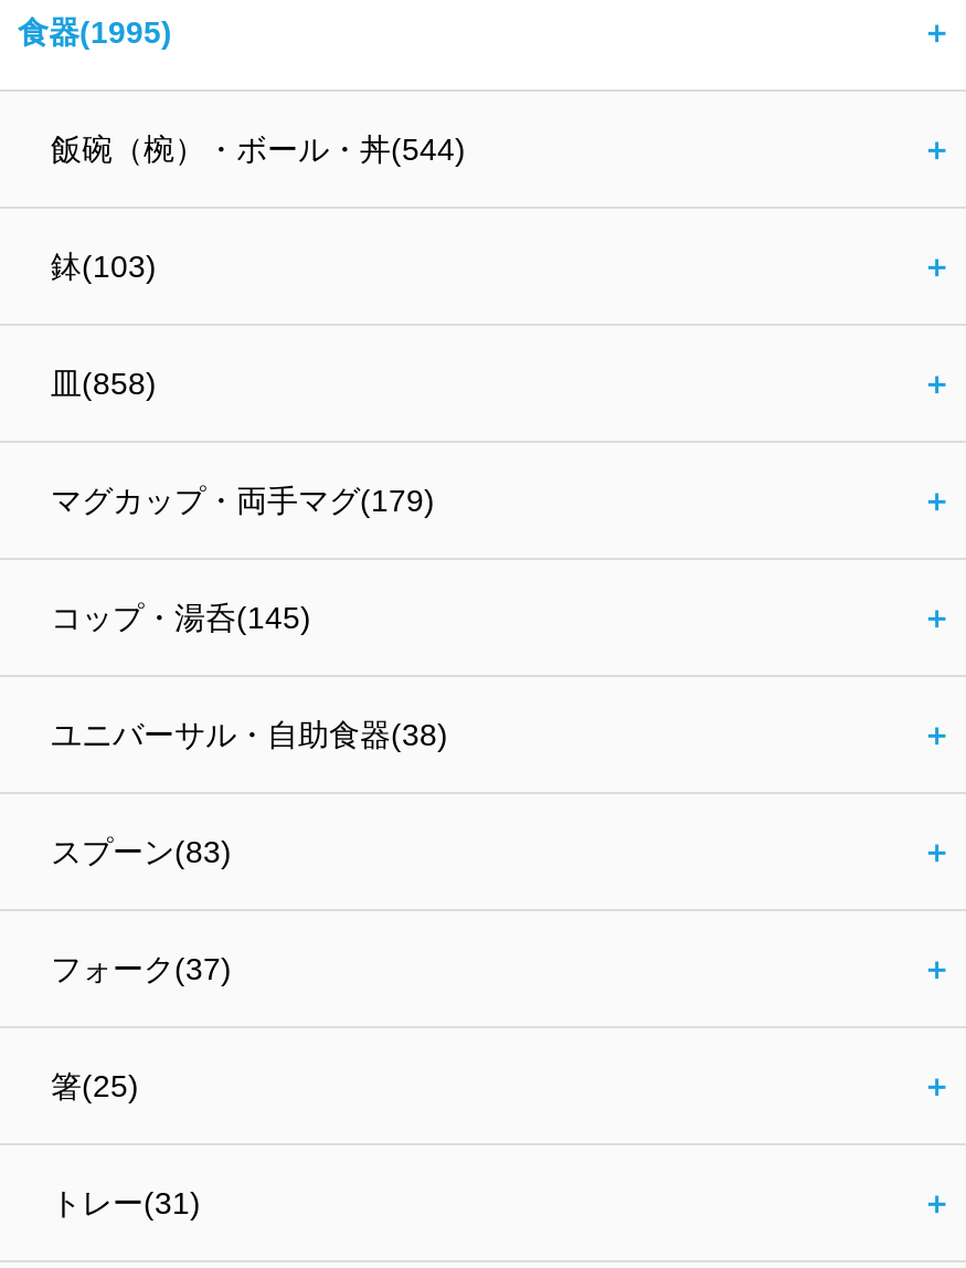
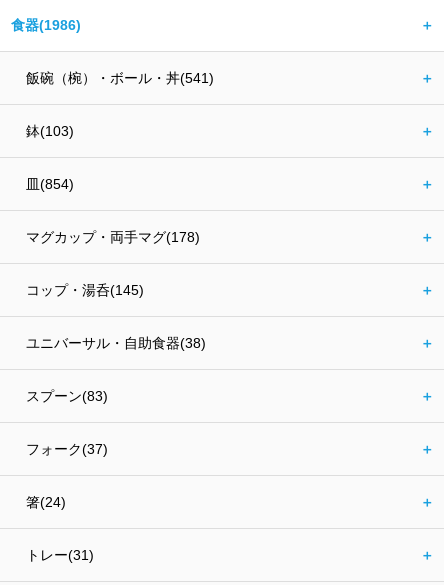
- 食器(1995)
+ 食器(1986)

- 飯碗（椀）・ボール・丼(544)
+ 飯碗（椀）・ボール・丼(541)

- 皿(858)
+ 皿(854)

- マグカップ・両手マグ(179)
+ マグカップ・両手マグ(178)

- 箸(25)
+ 箸(24)
